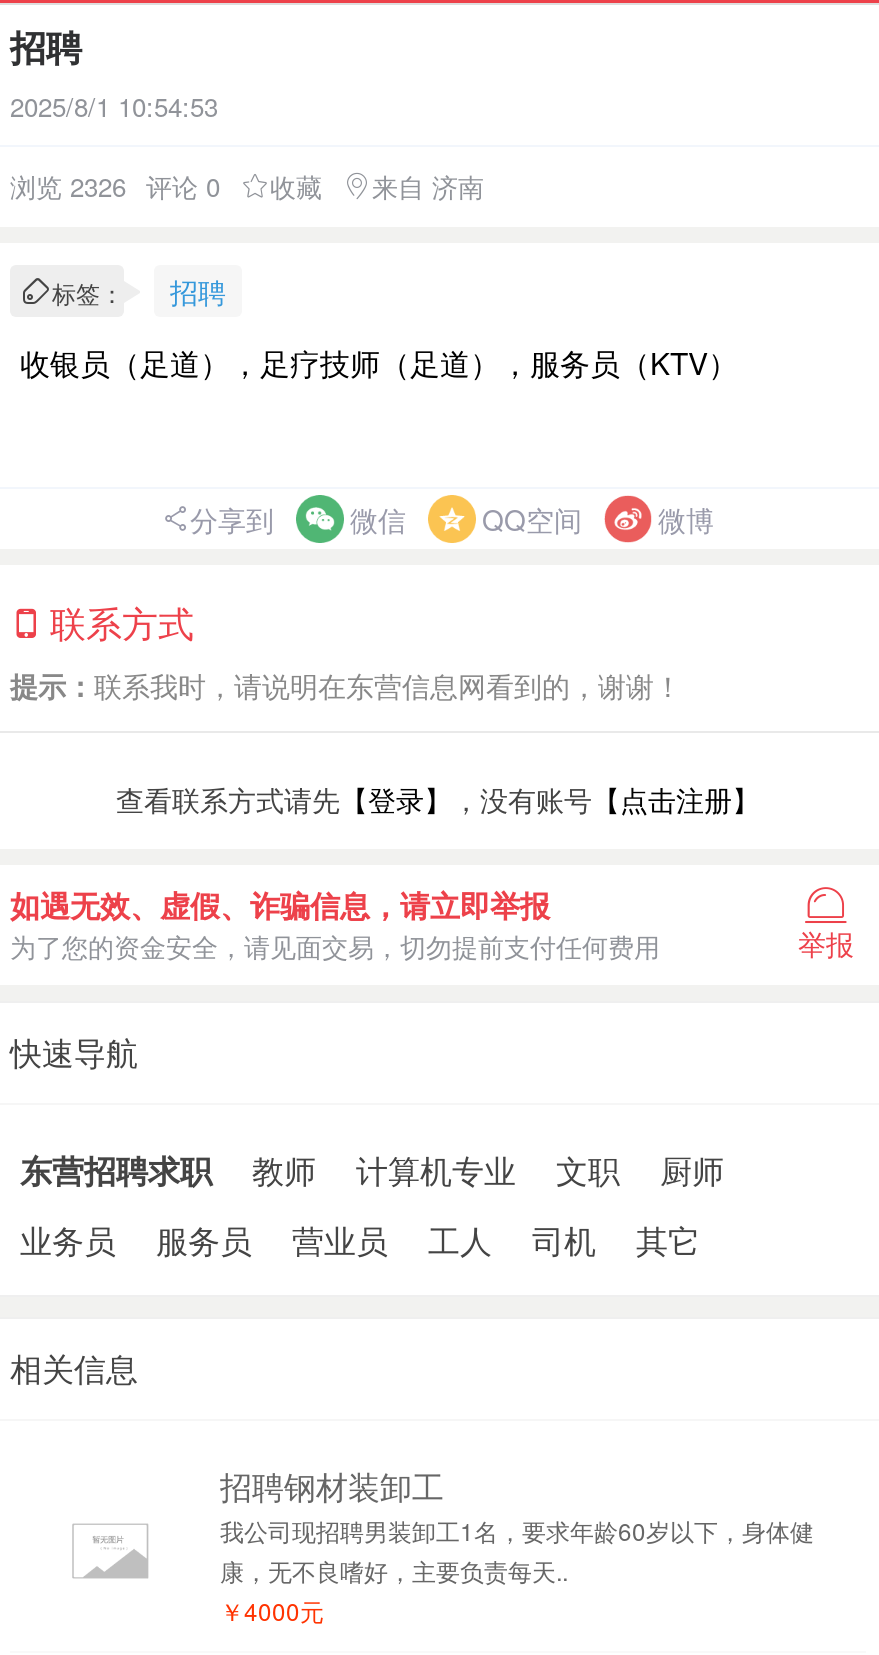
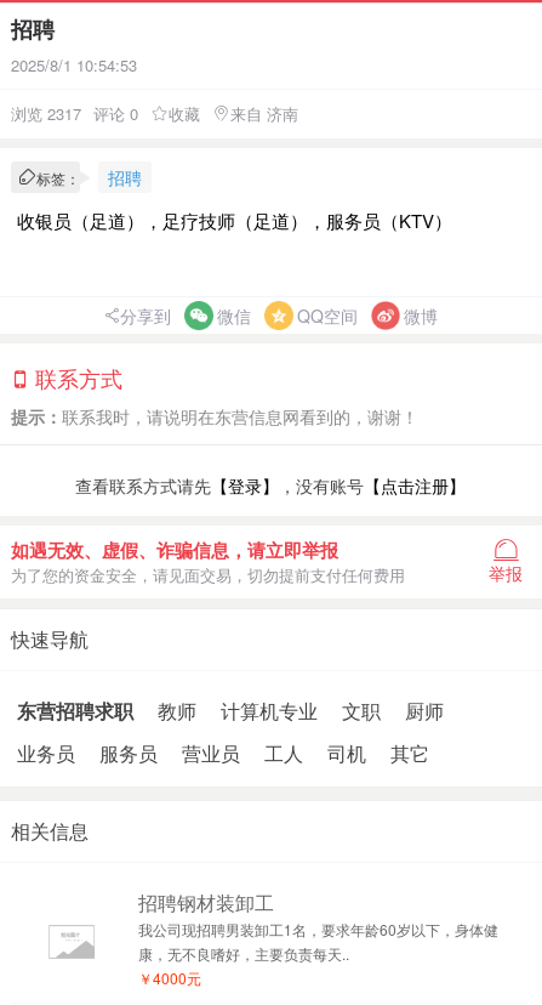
- 浏览 2326 评论 0 收藏 来自 济南
+ 浏览 2317 评论 0 收藏 来自 济南
